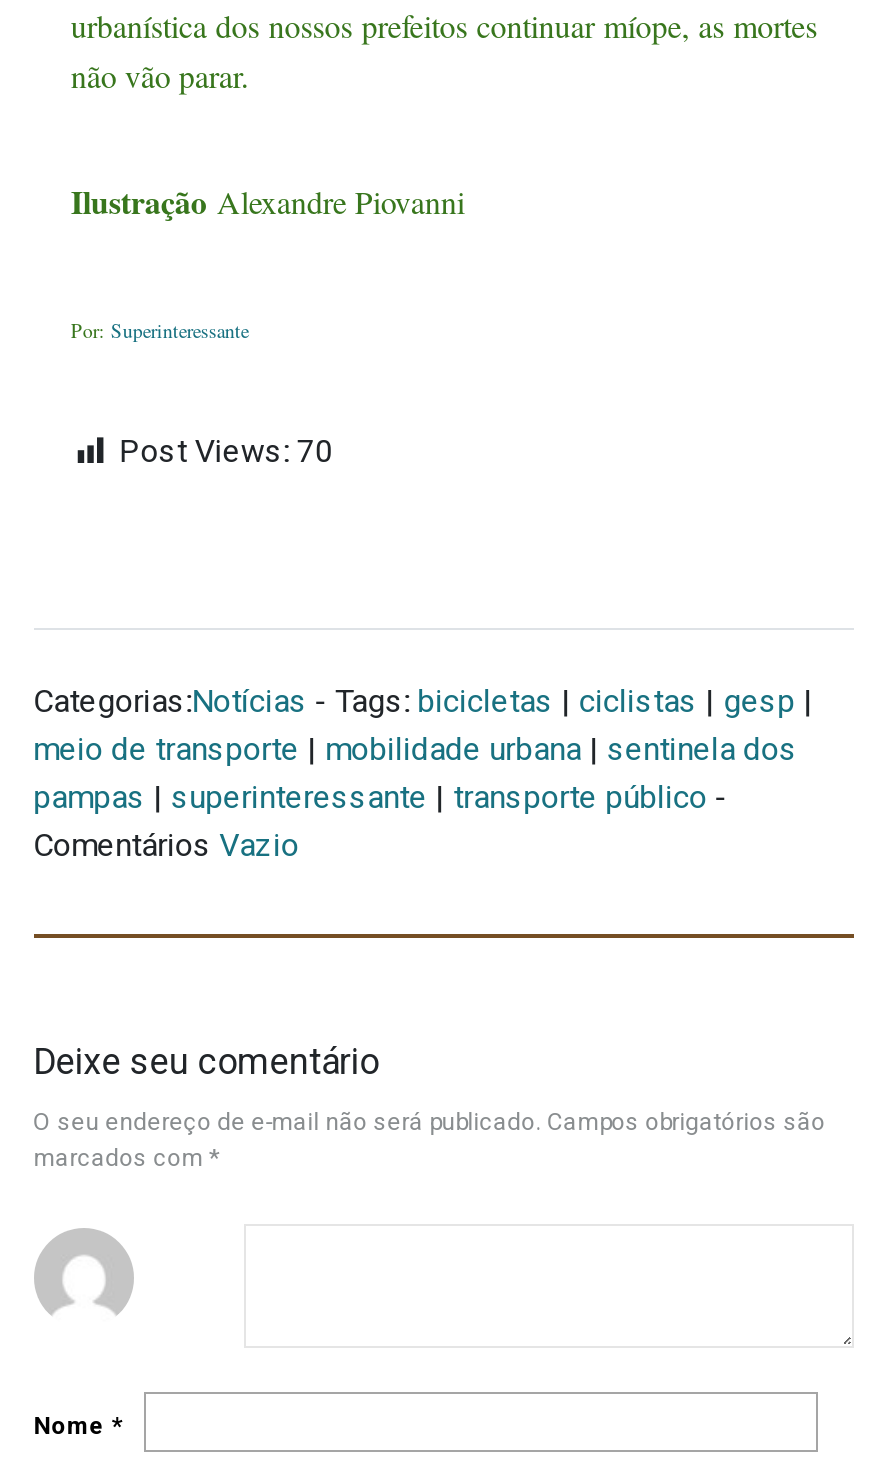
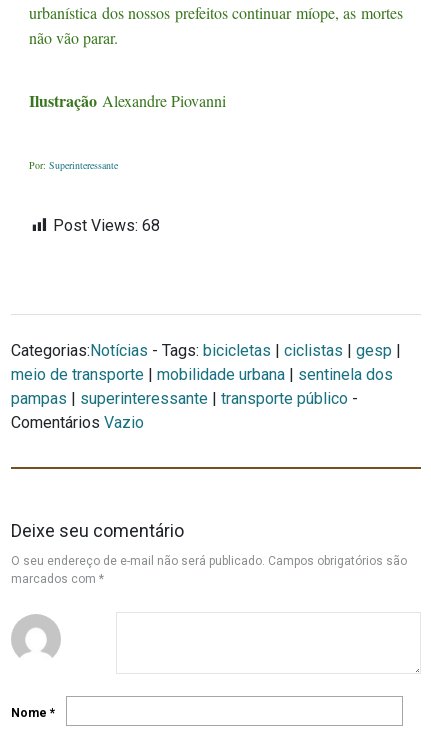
- Post Views: 70
+ Post Views: 68
